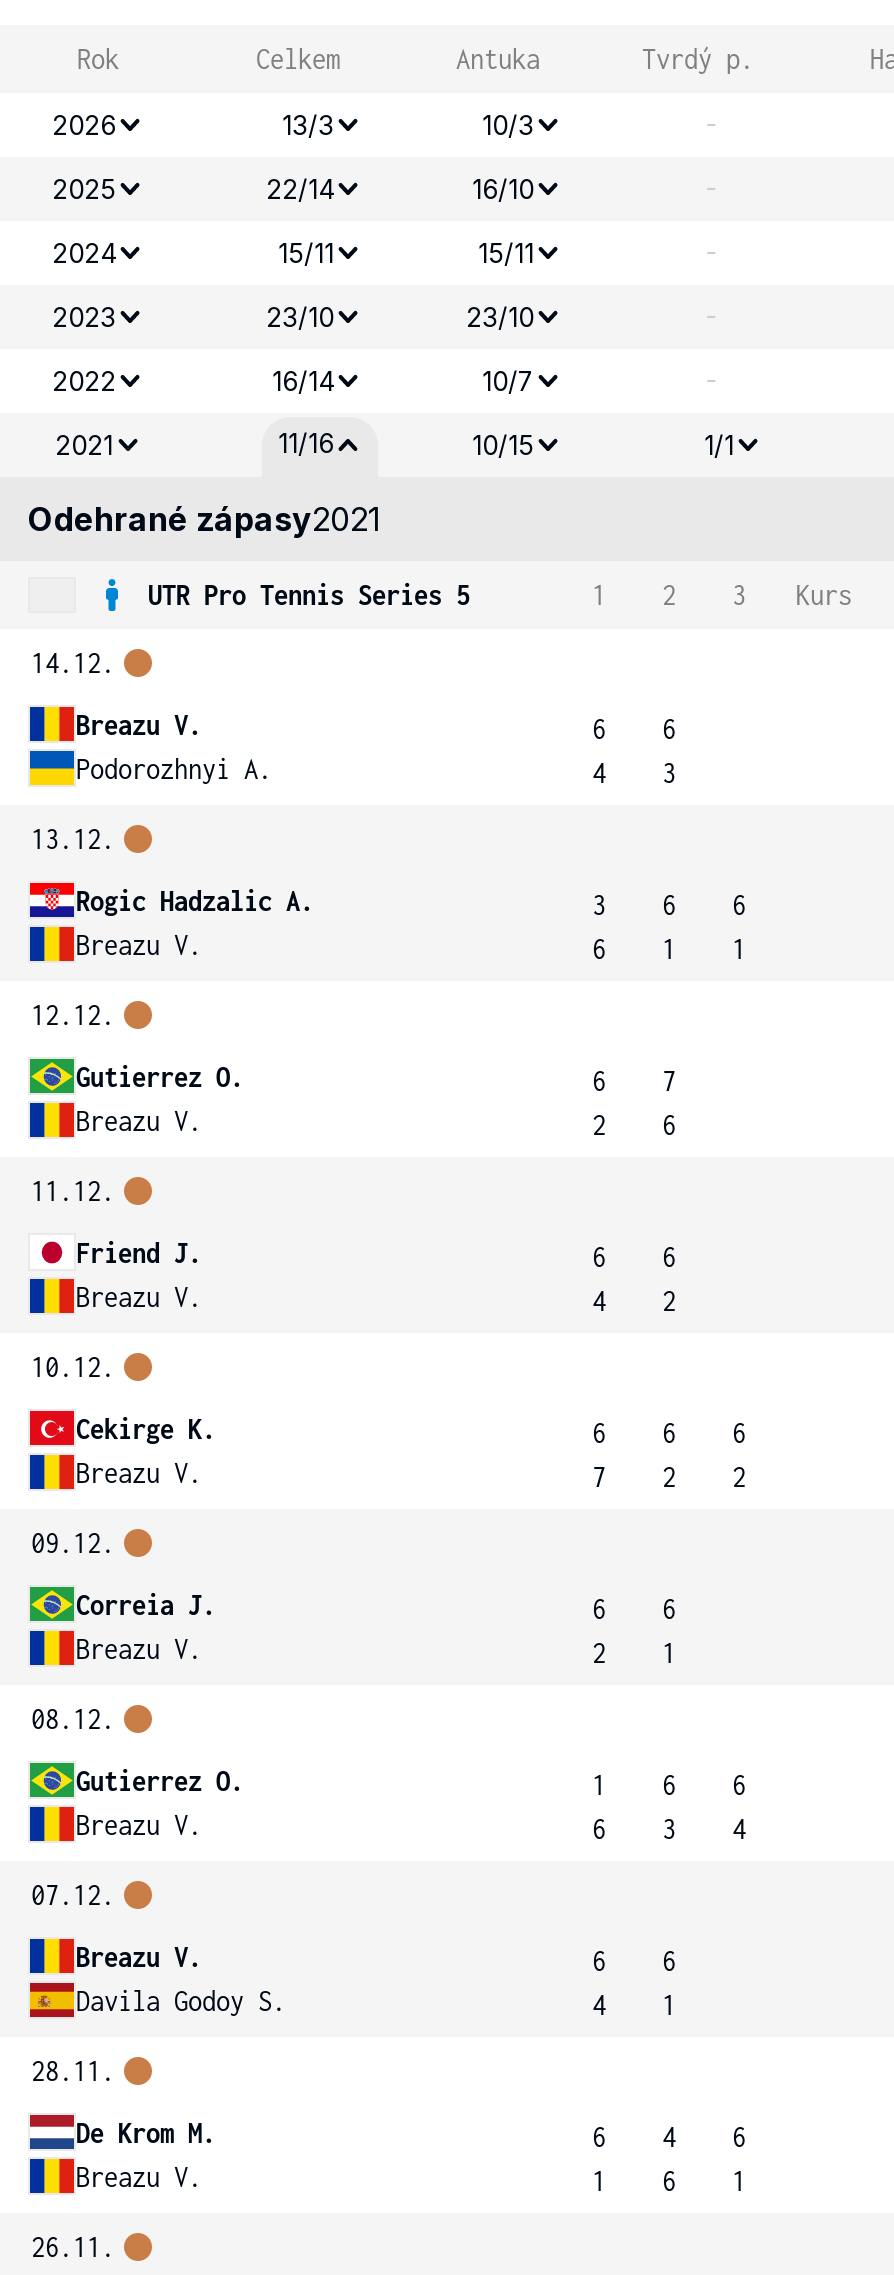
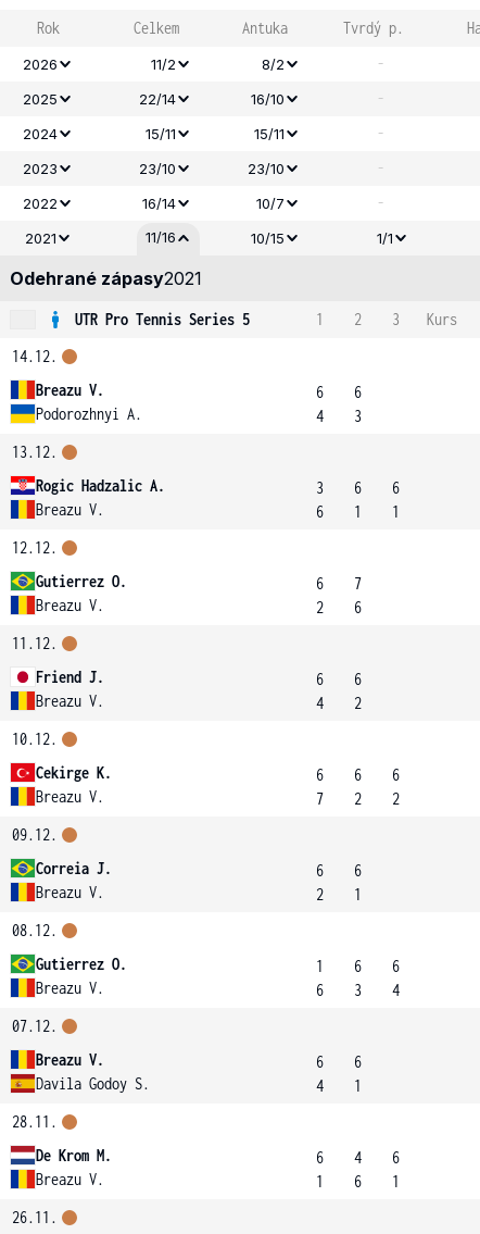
- 13/3
+ 11/2

- 10/3
+ 8/2
